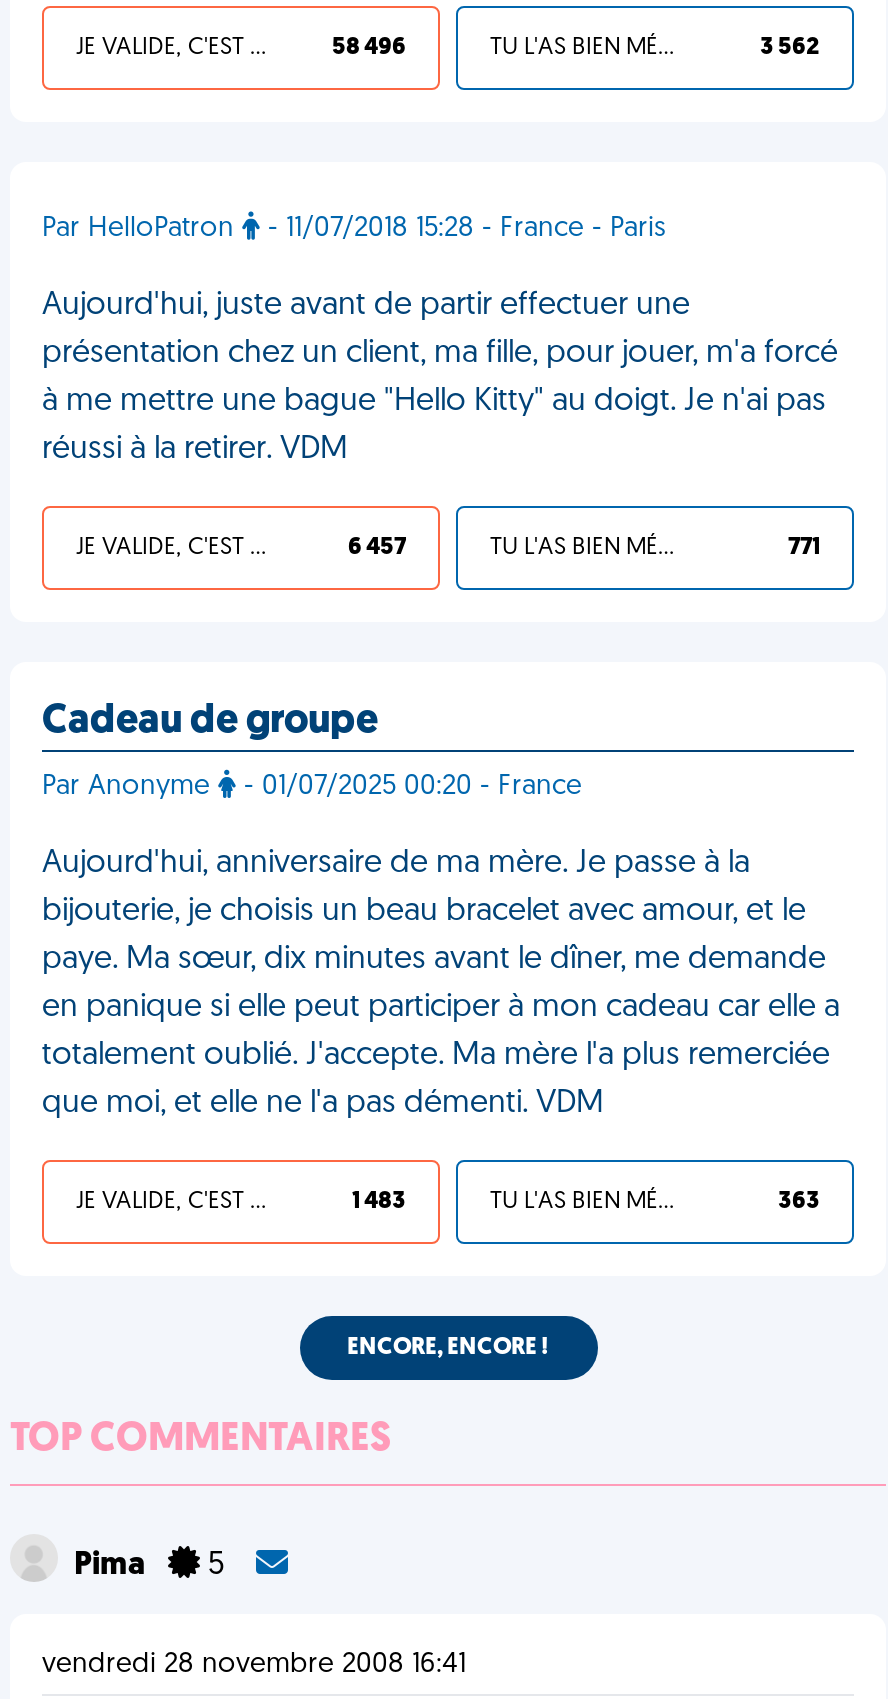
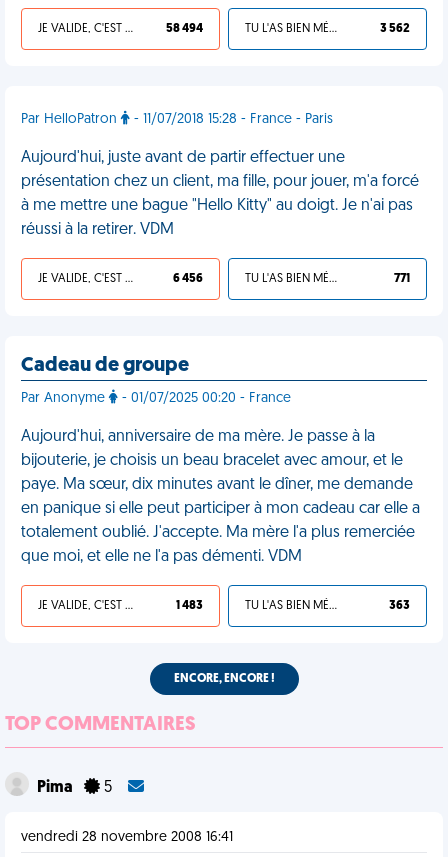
- 58 496
+ 58 494

- 6 457
+ 6 456
